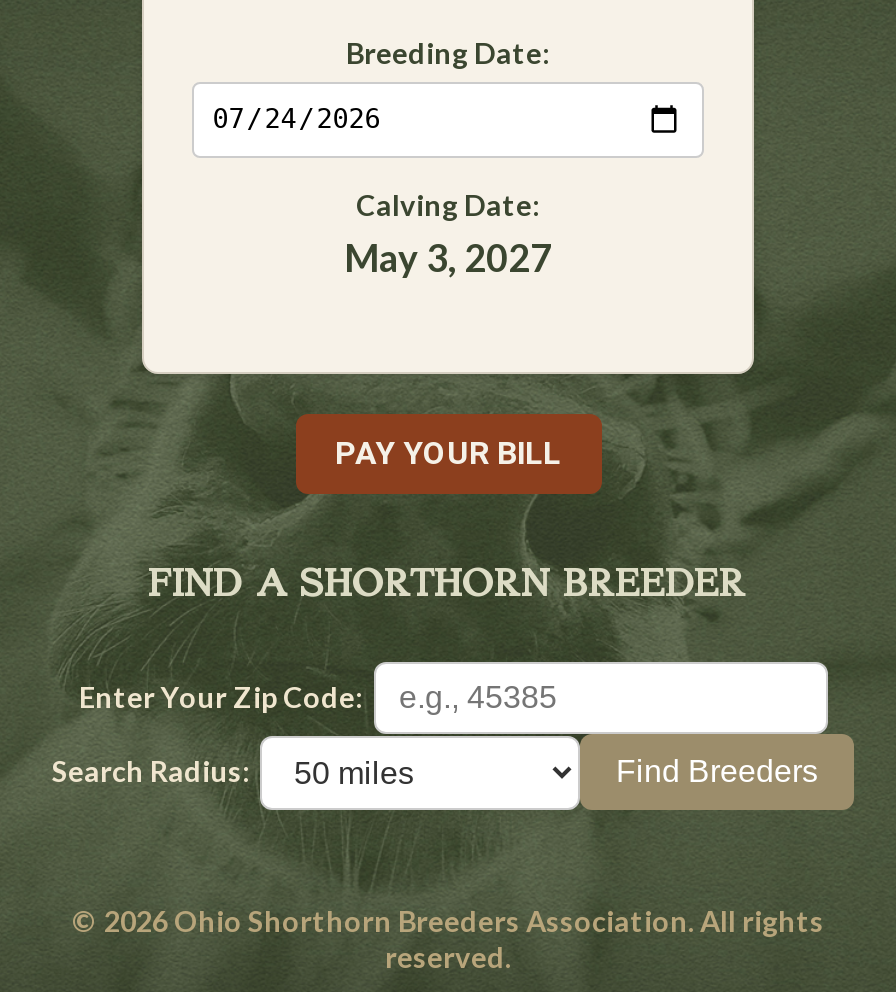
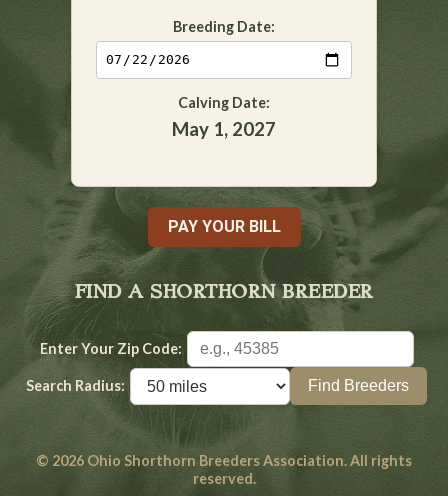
- May 3, 2027
+ May 1, 2027
